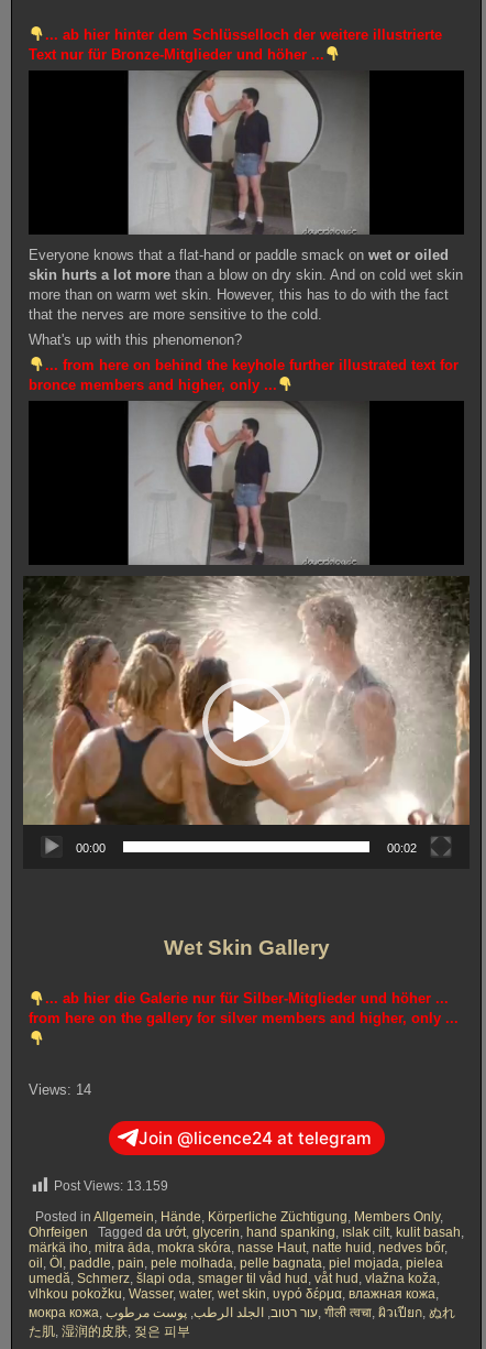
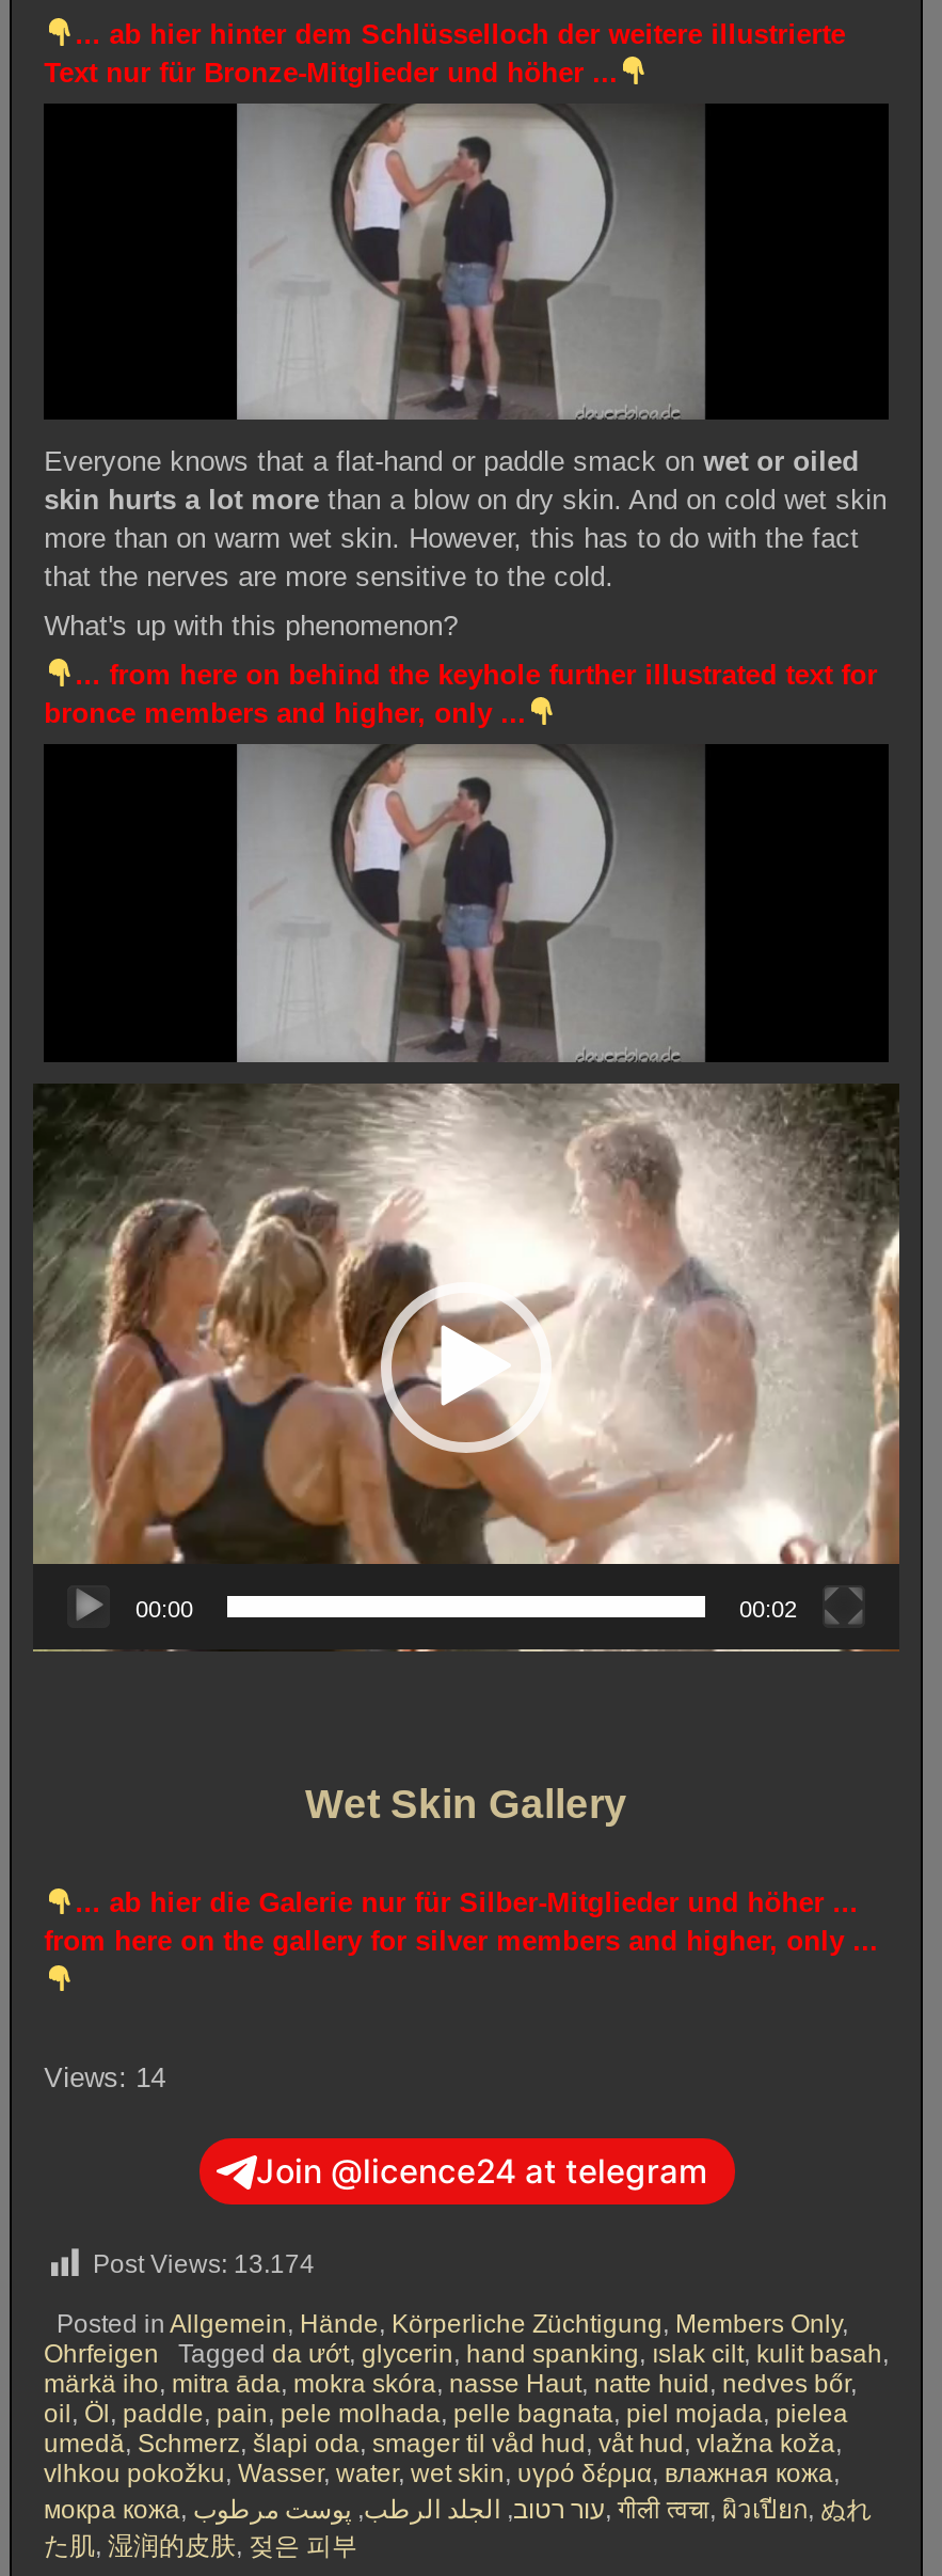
- Post Views: 13.159
+ Post Views: 13.174
